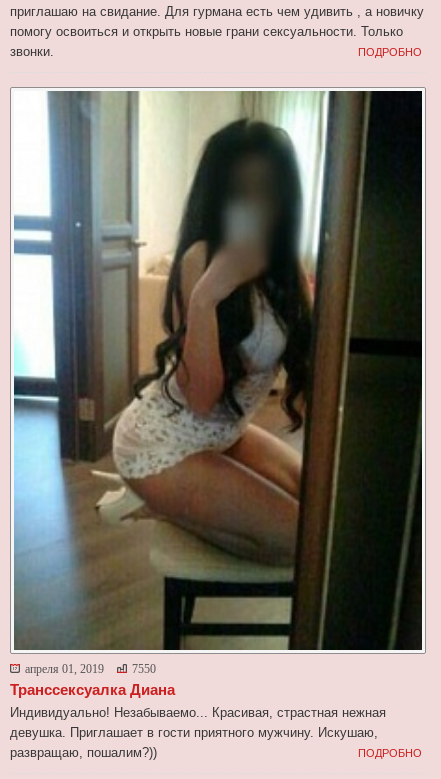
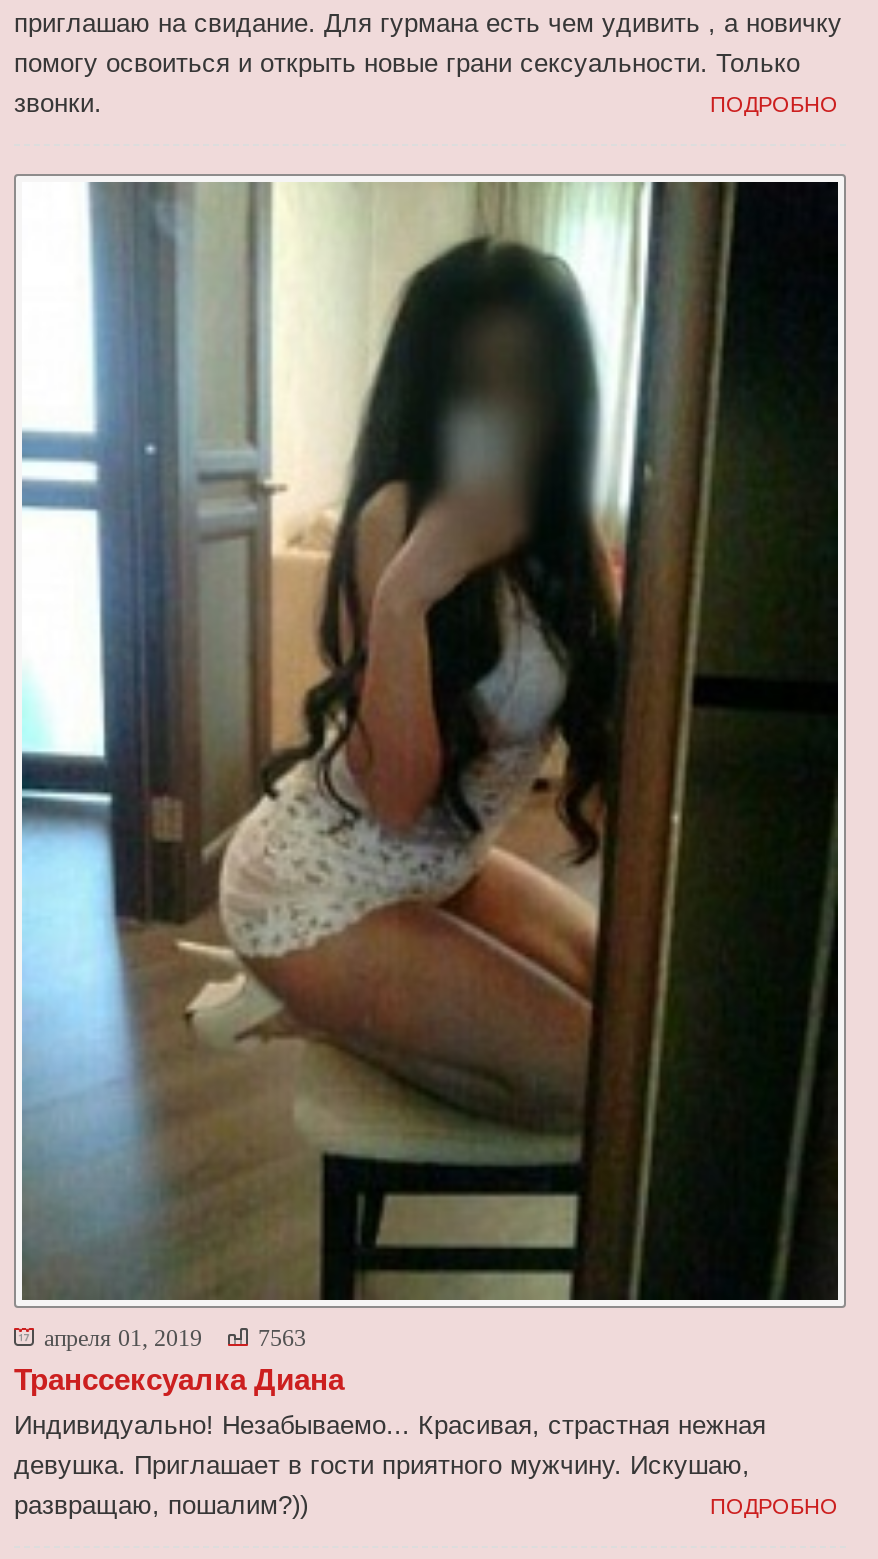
- апреля 01, 2019 7550
+ апреля 01, 2019 7563
